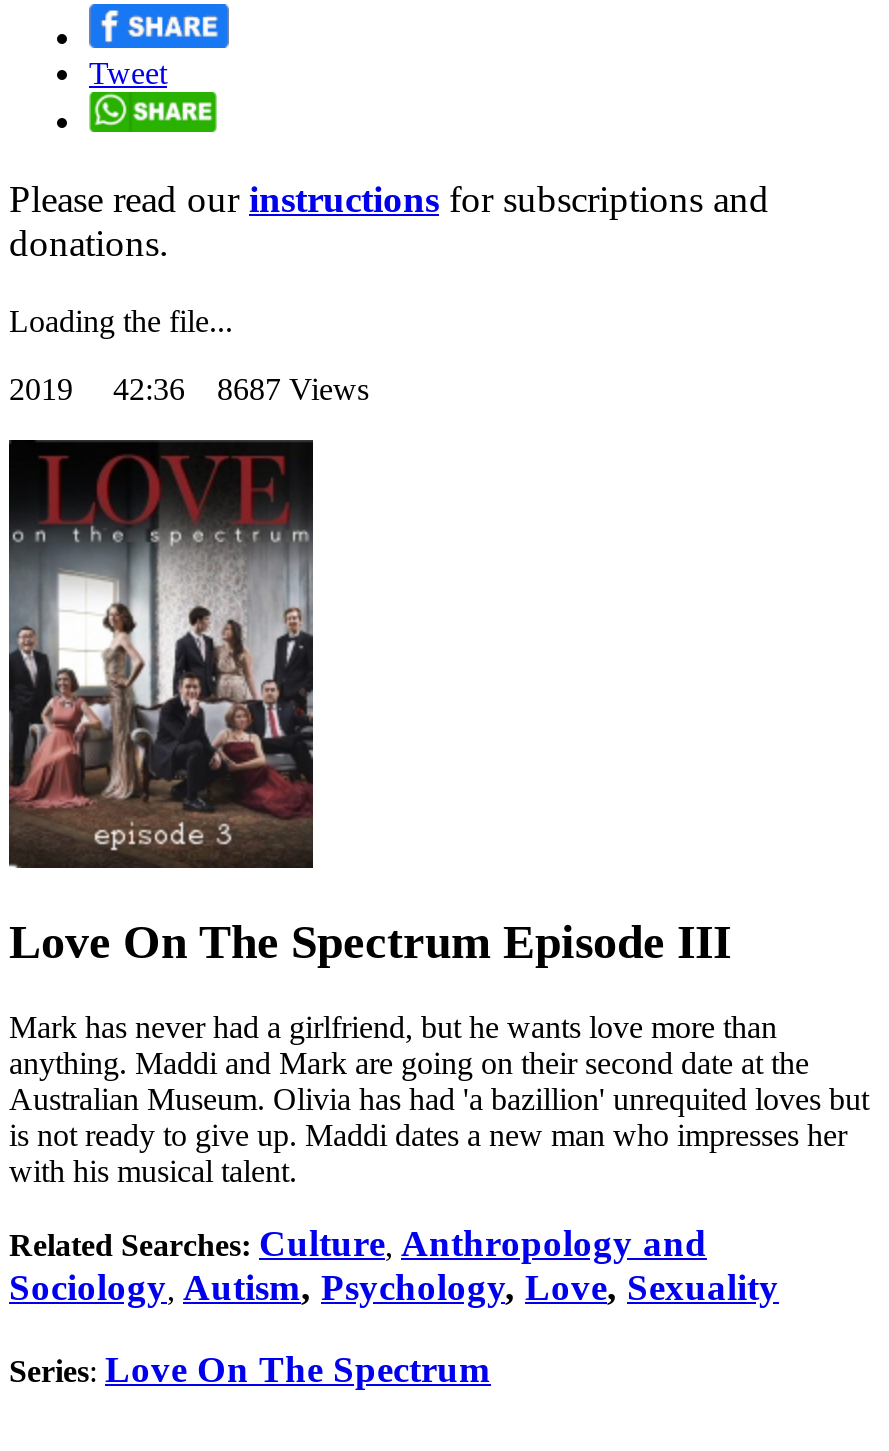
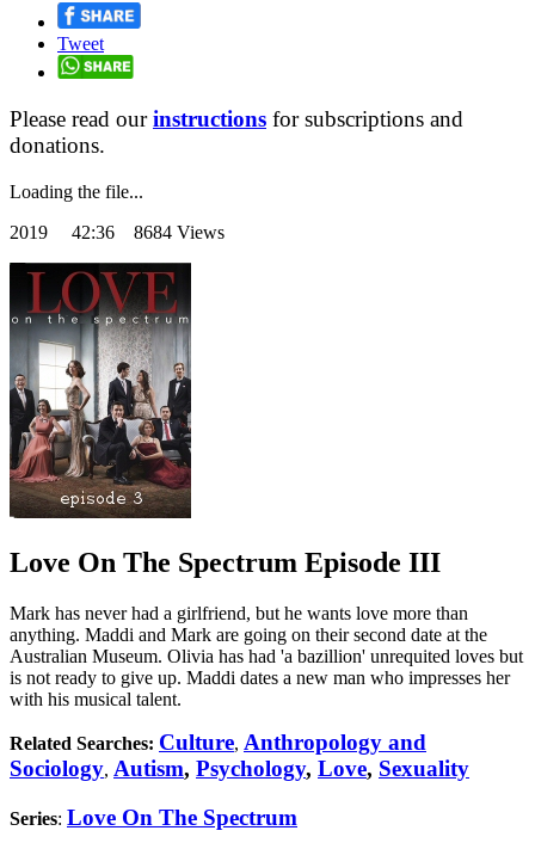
- 2019 42:36 8687 Views
+ 2019 42:36 8684 Views
